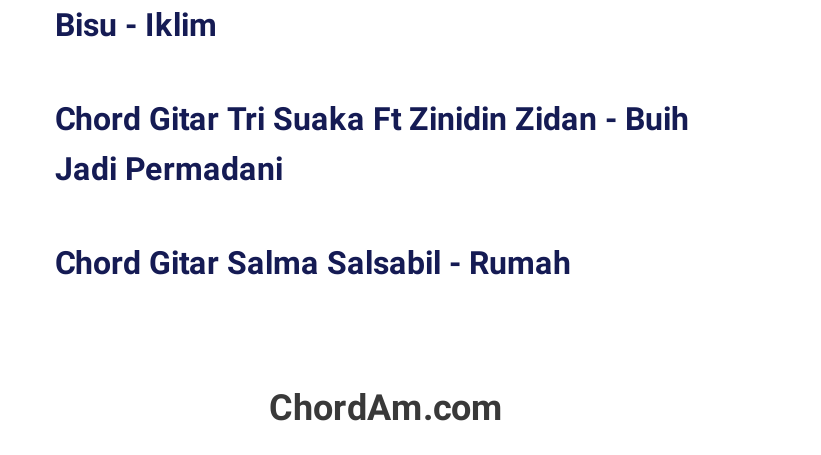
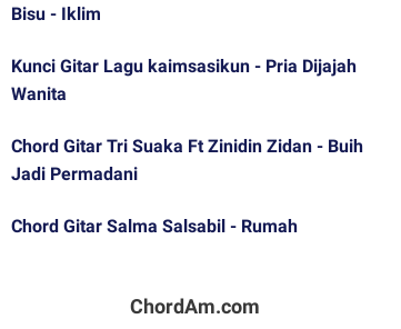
+ Kunci Gitar Lagu kaimsasikun - Pria Dijajah
+ Wanita
